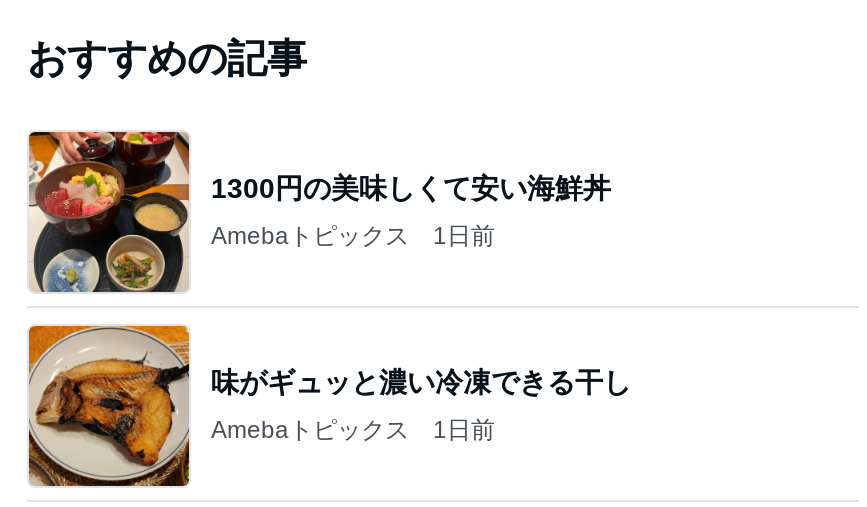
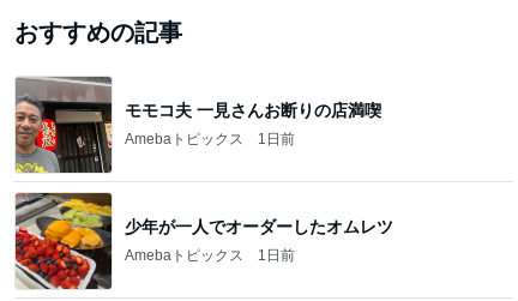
- [image]
- 1300円の美味しくて安い海鮮丼
+ [image]
+ モモコ夫 一見さんお断りの店満喫

- [image]
- 味がギュッと濃い冷凍できる干し
+ [image]
+ 少年が一人でオーダーしたオムレツ
